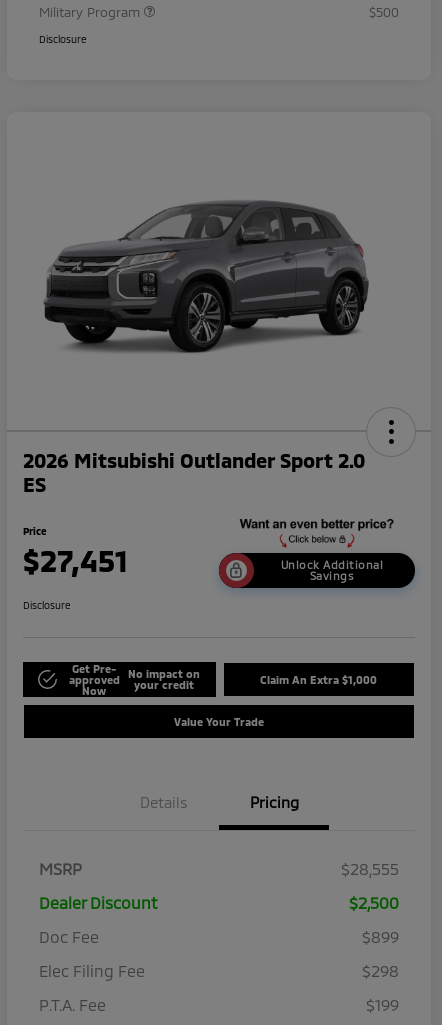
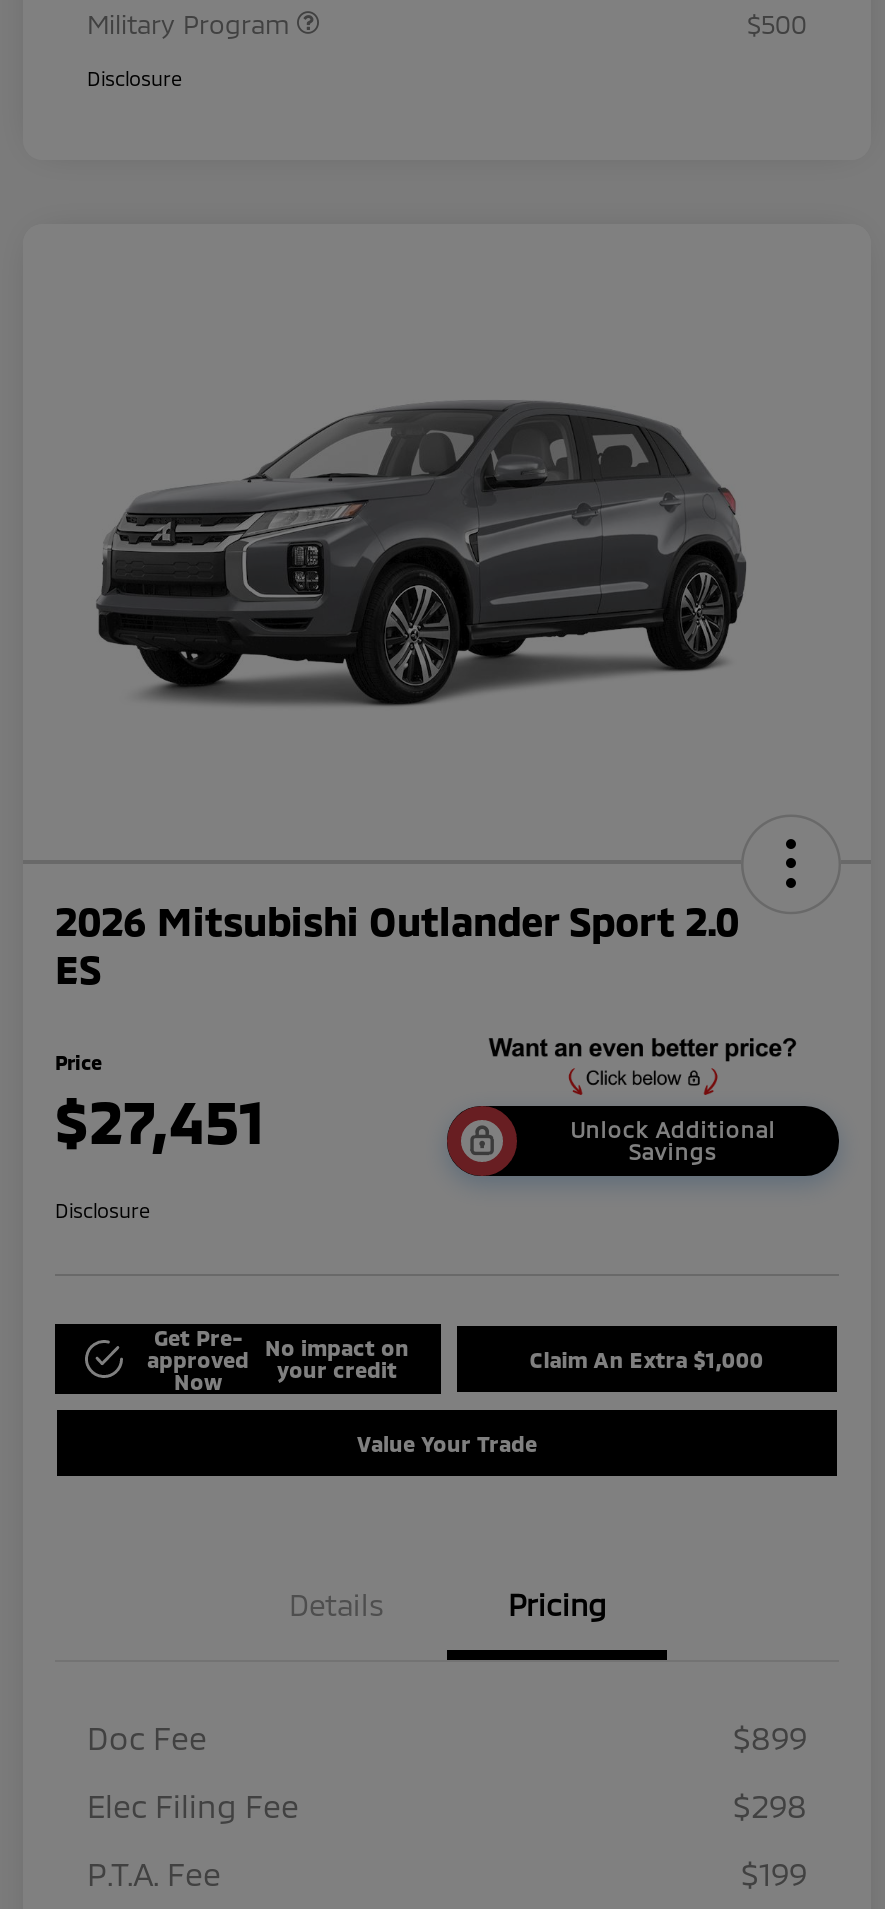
- MSRP
- $28,555
- Dealer Discount
- $2,500
